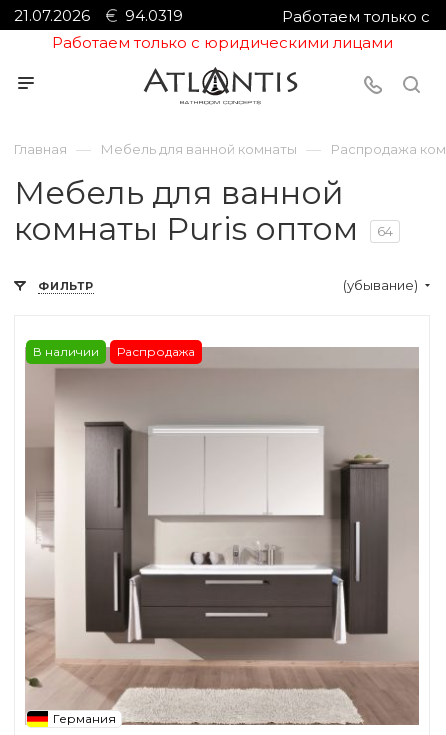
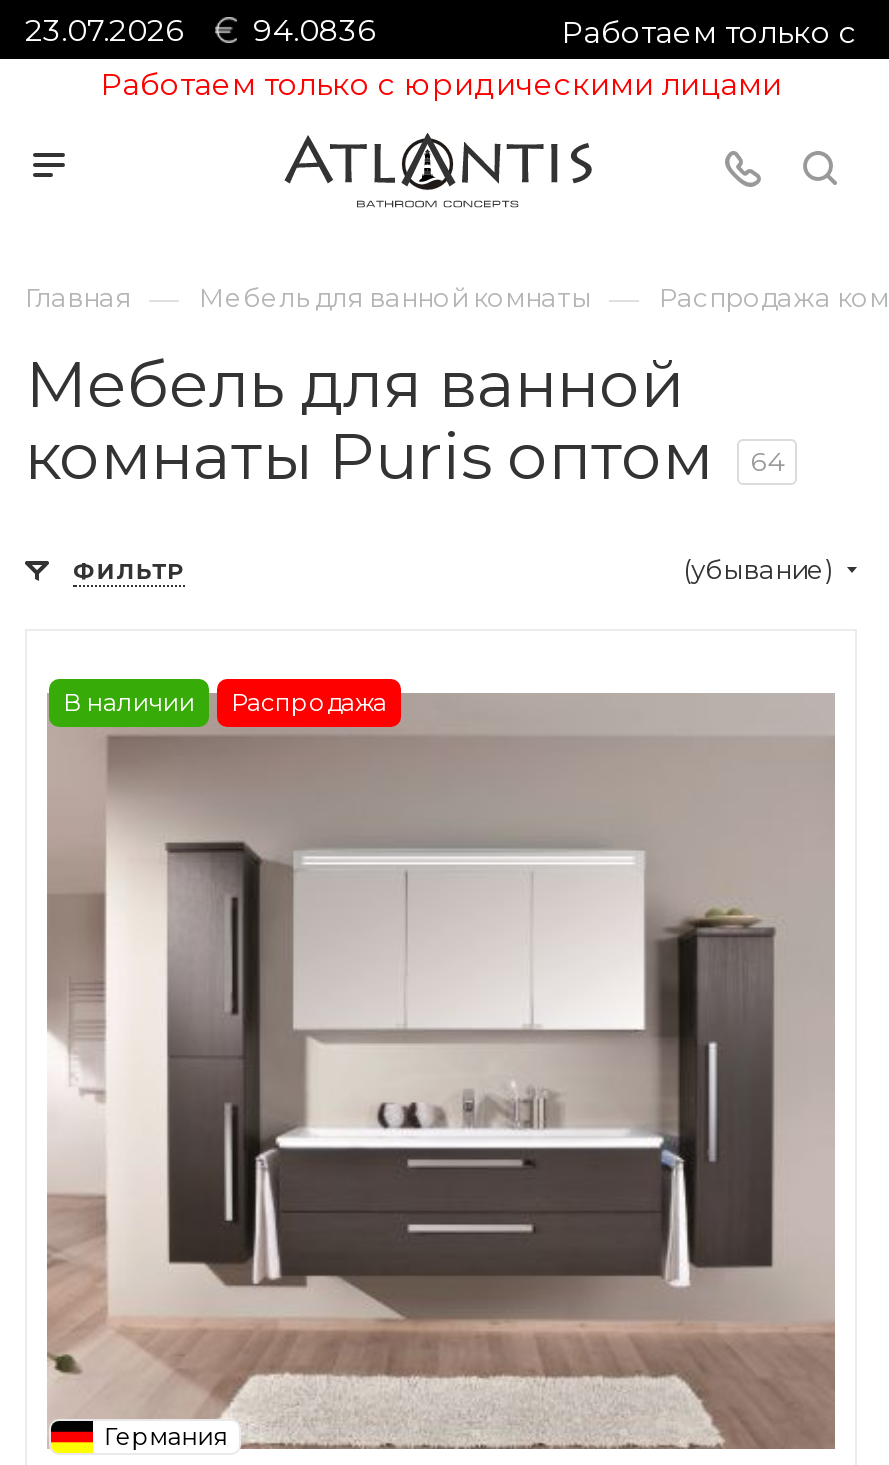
- 21.07.2026
+ 23.07.2026

- 94.0319
+ 94.0836
